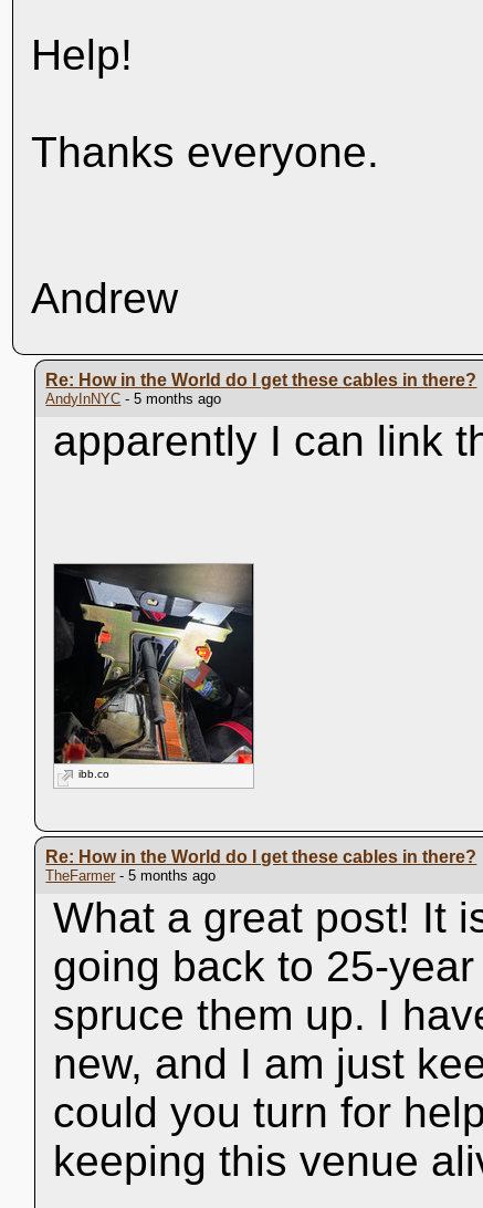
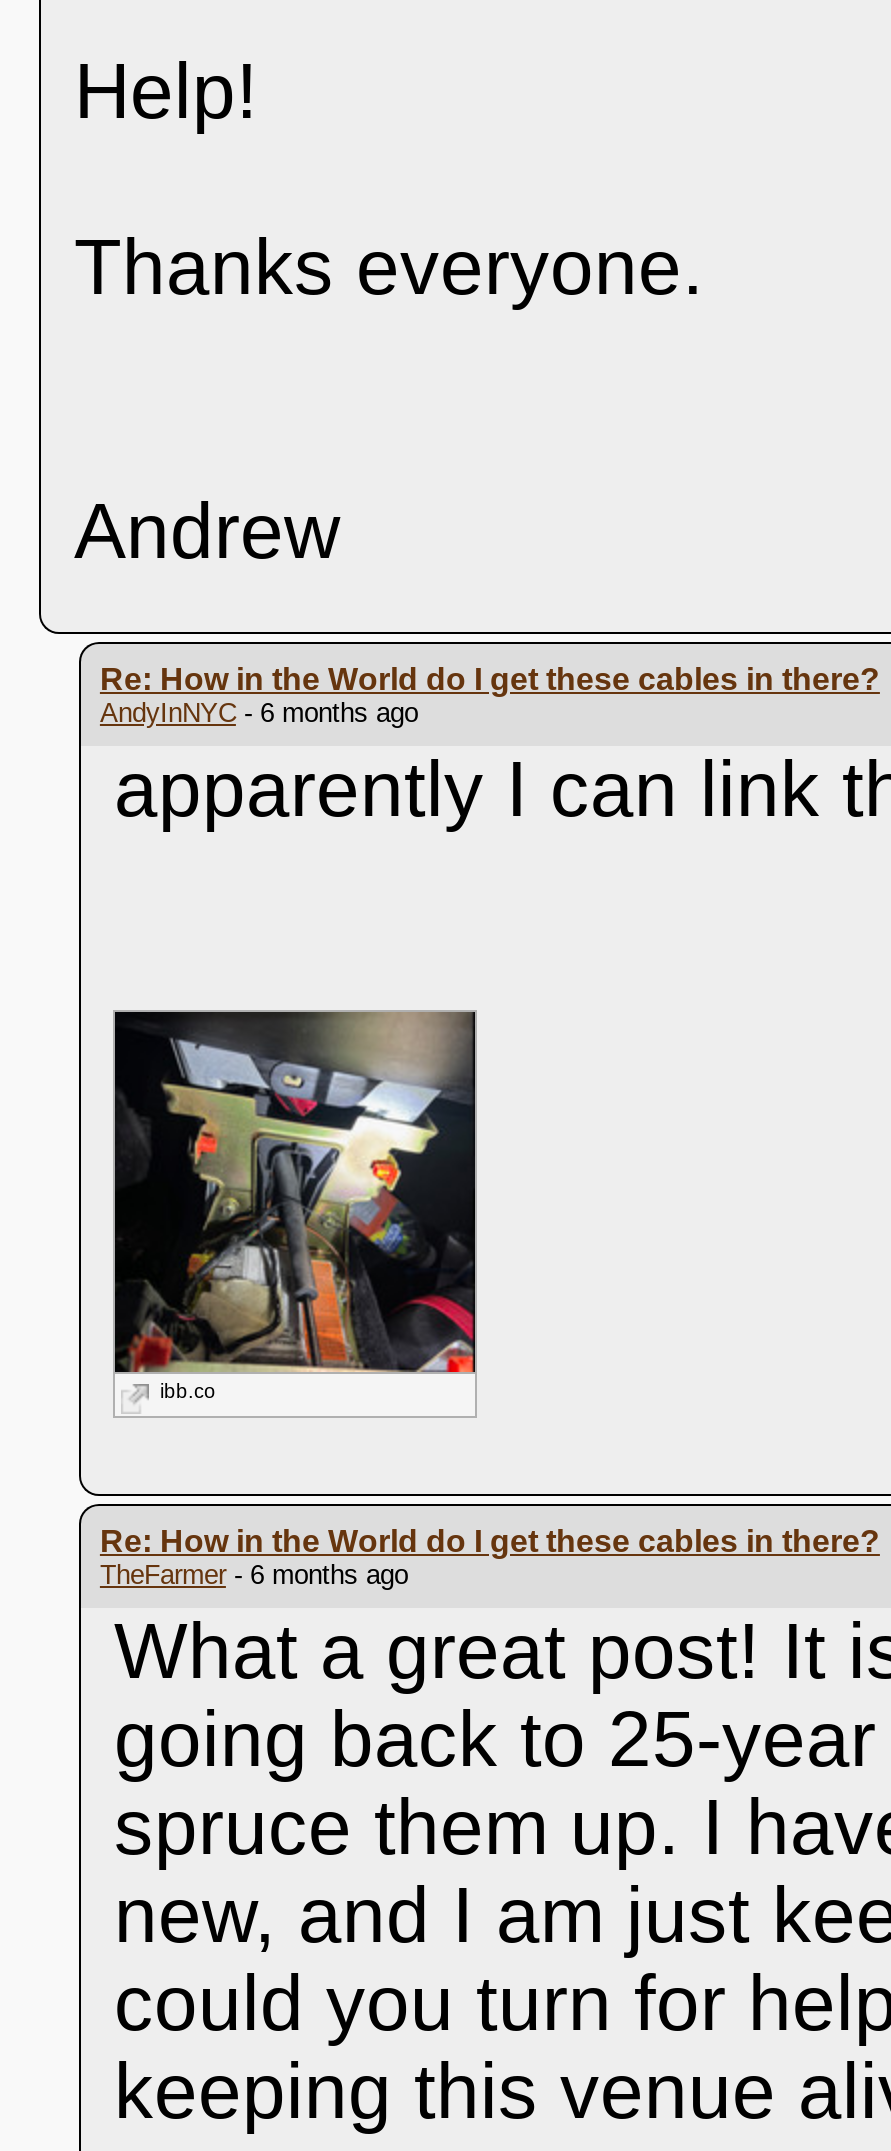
- AndyInNYC - 5 months ago
+ AndyInNYC - 6 months ago

- TheFarmer - 5 months ago
+ TheFarmer - 6 months ago
